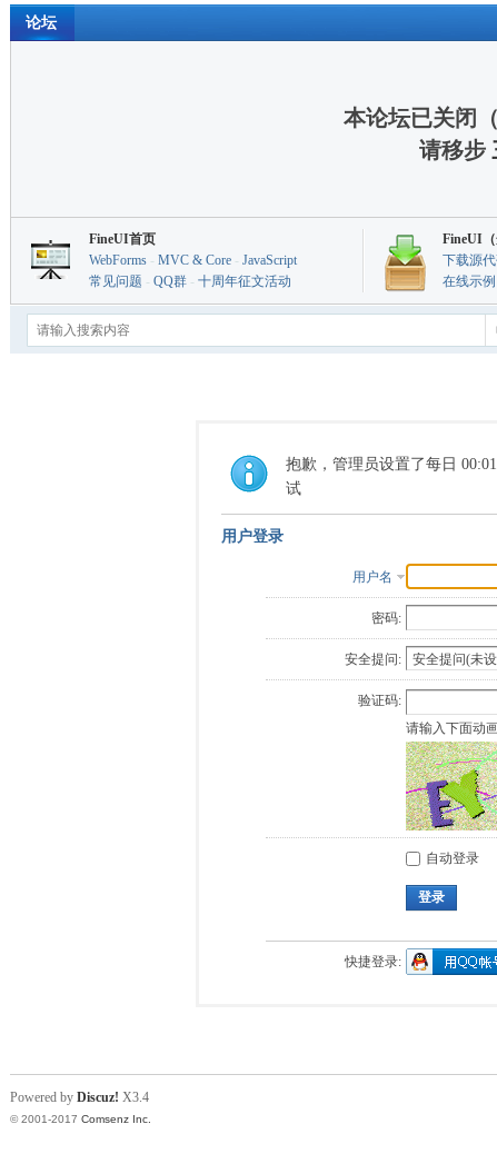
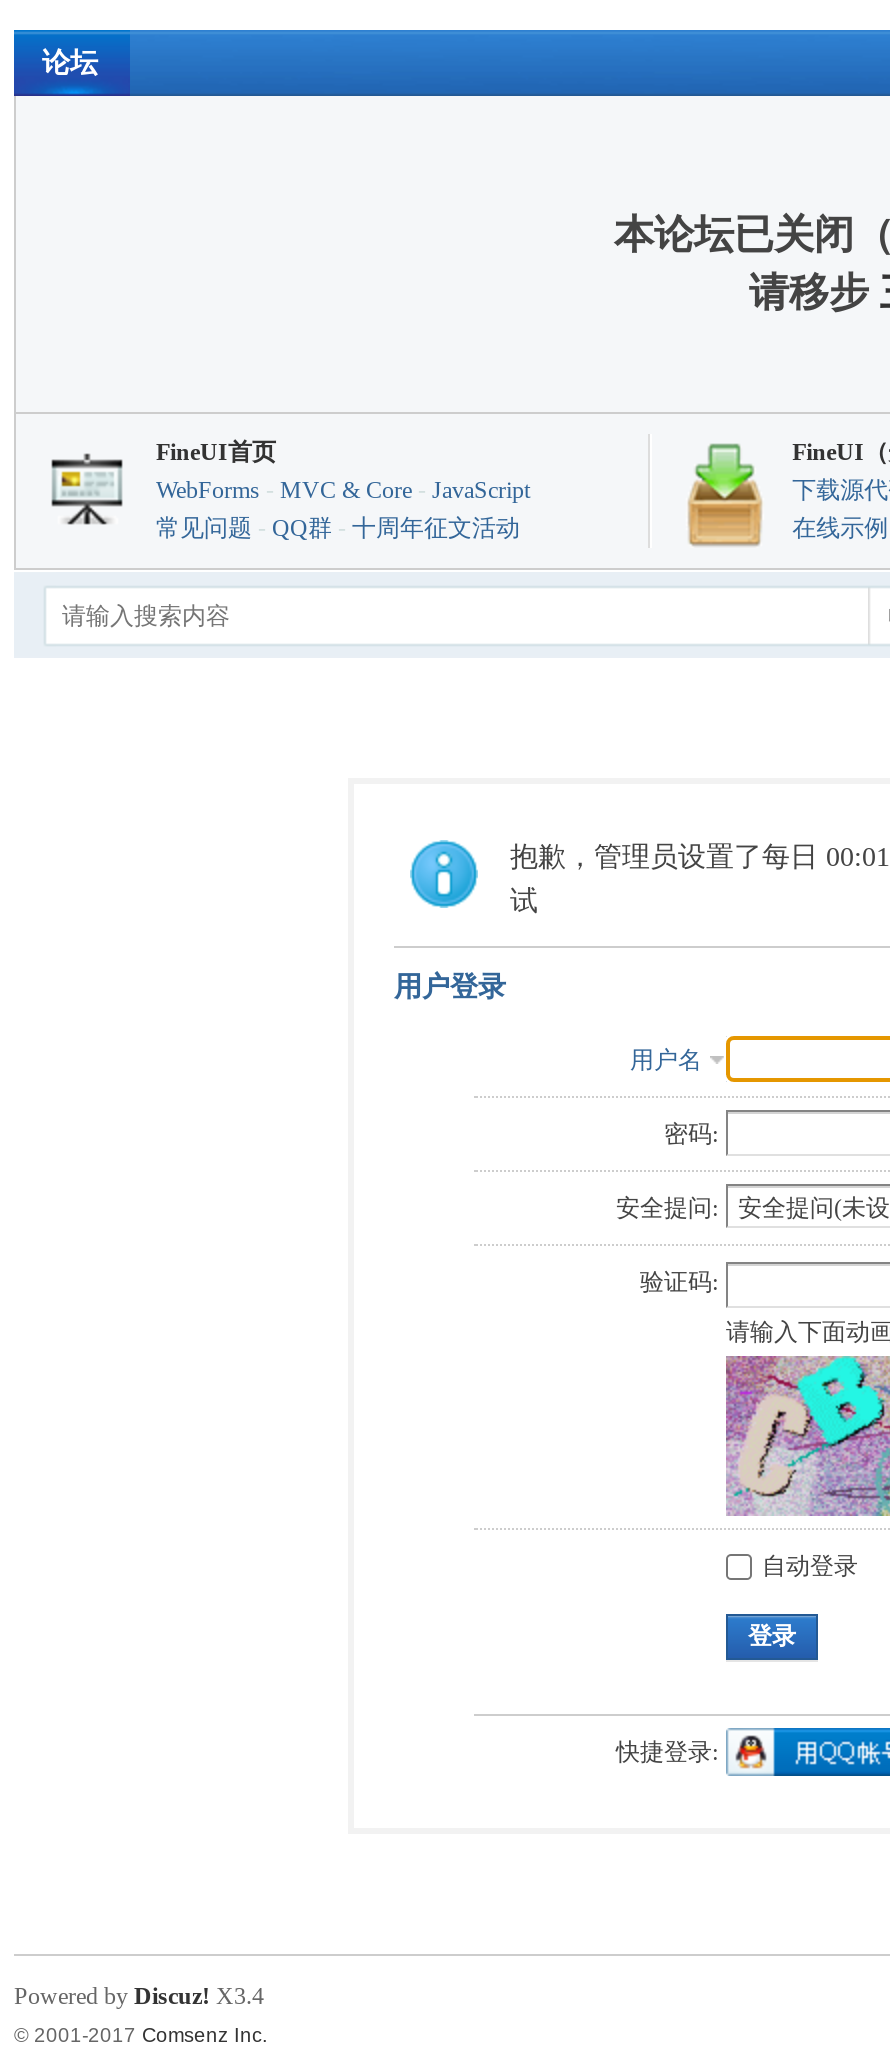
- [image]
+ [image]
